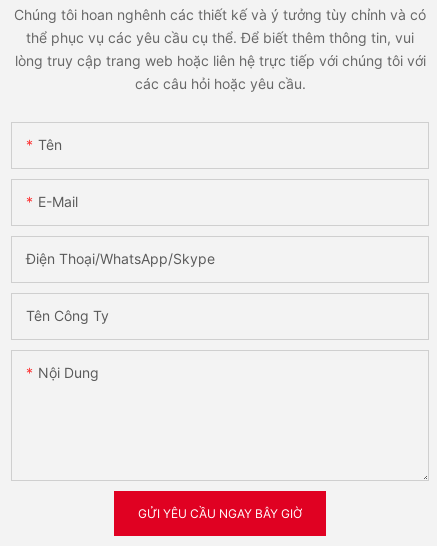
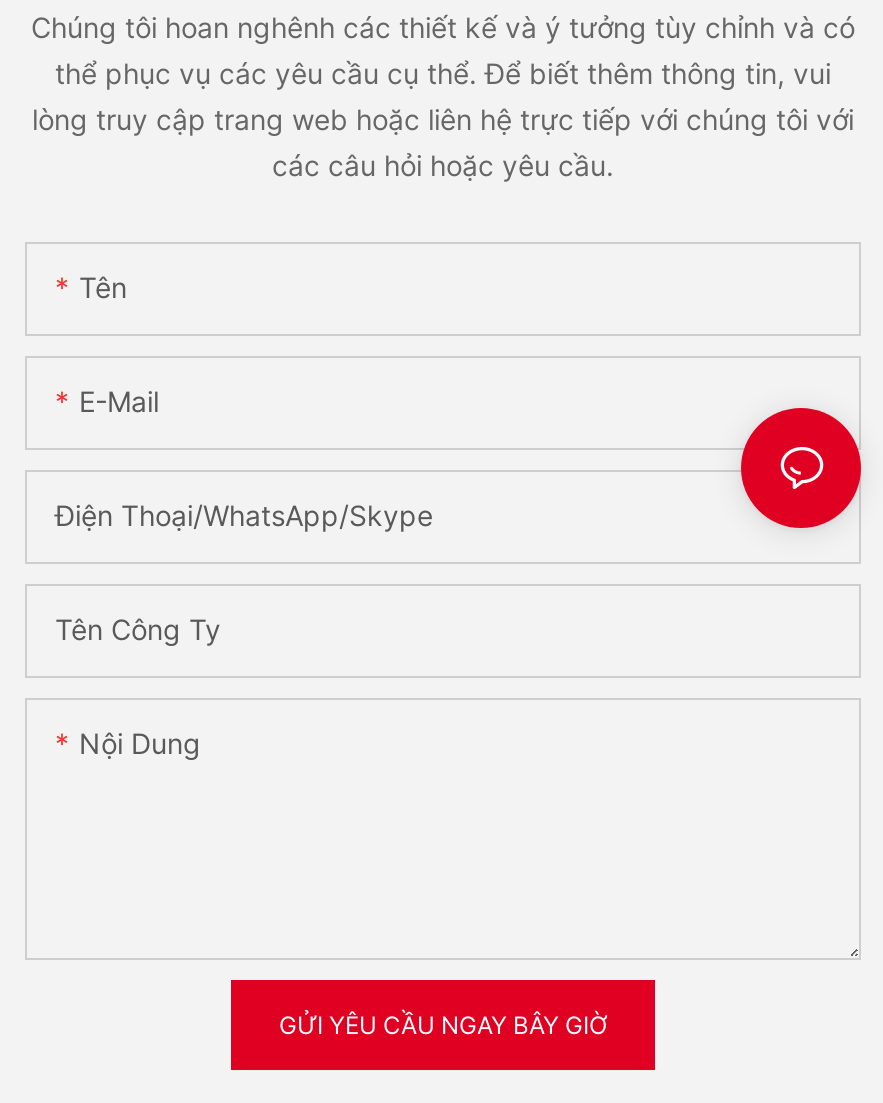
+ [image]
